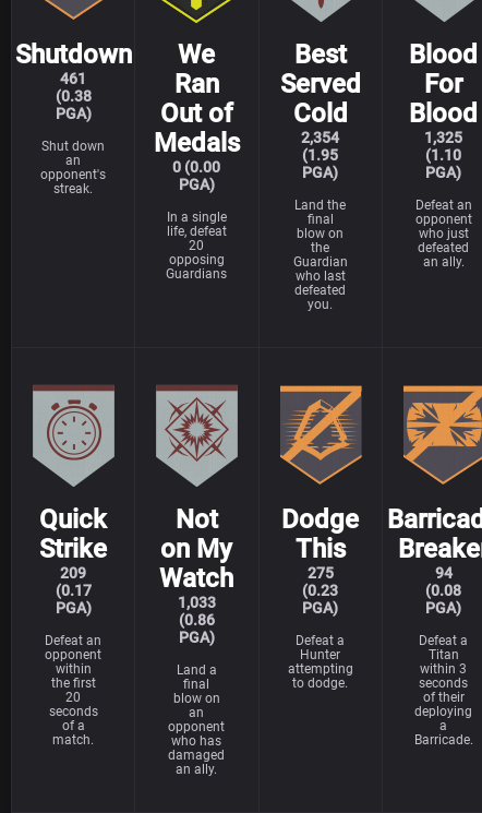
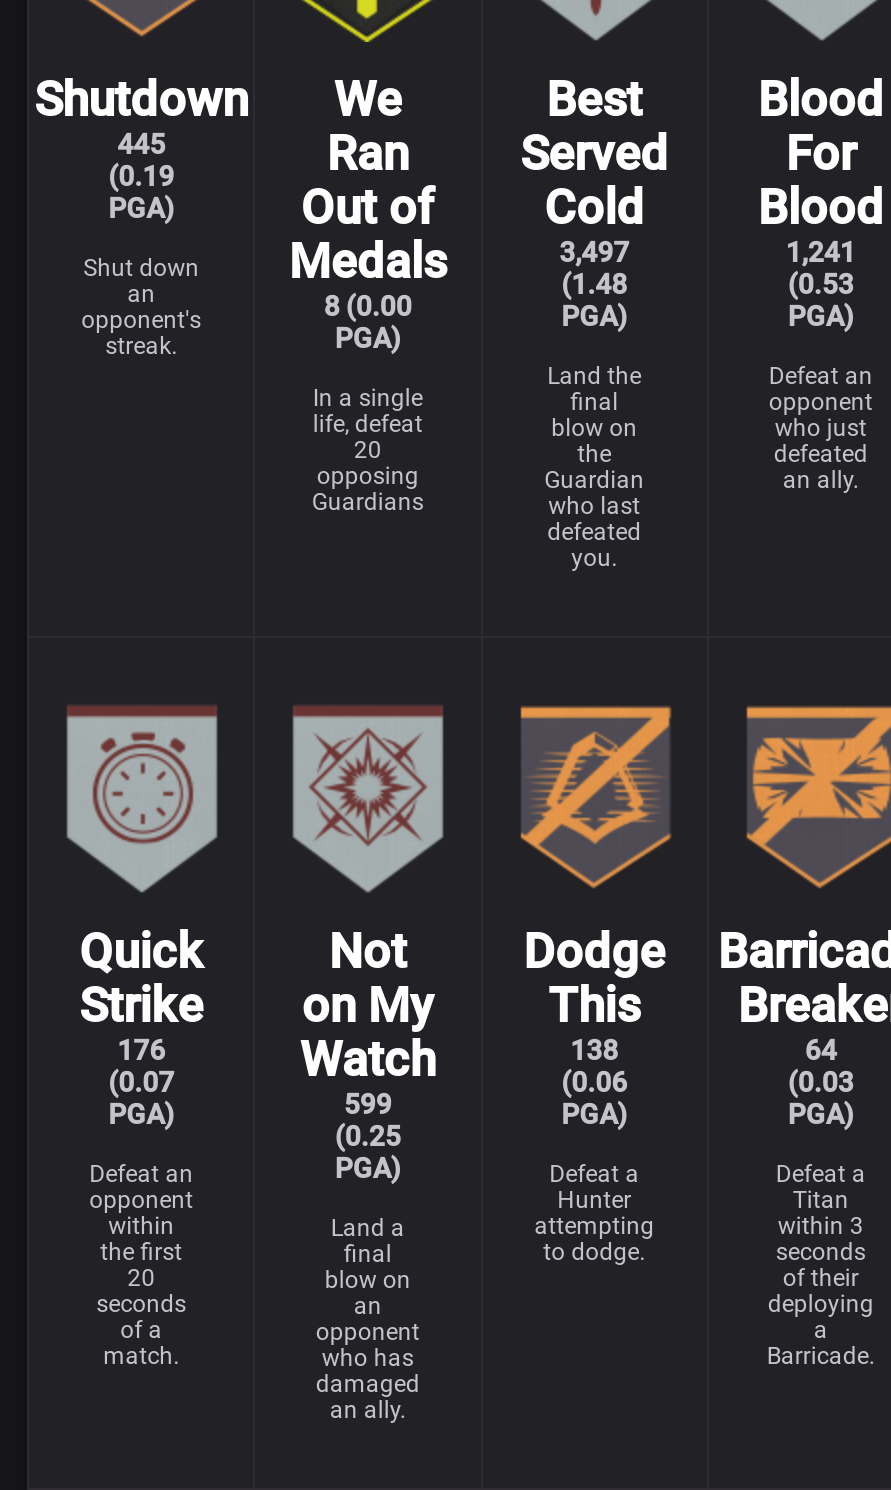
- 461
+ 445

- (0.38
+ (0.19

- 2,354
+ 3,497

- 1,325
+ 1,241

- (1.95
+ (1.48

- (1.10
+ (0.53

- 0 (0.00
+ 8 (0.00

- 209
+ 176

- 275
+ 138

- 94
+ 64

- (0.17
+ (0.07

- (0.23
+ (0.06

- (0.08
+ (0.03

- 1,033
+ 599

- (0.86
+ (0.25
